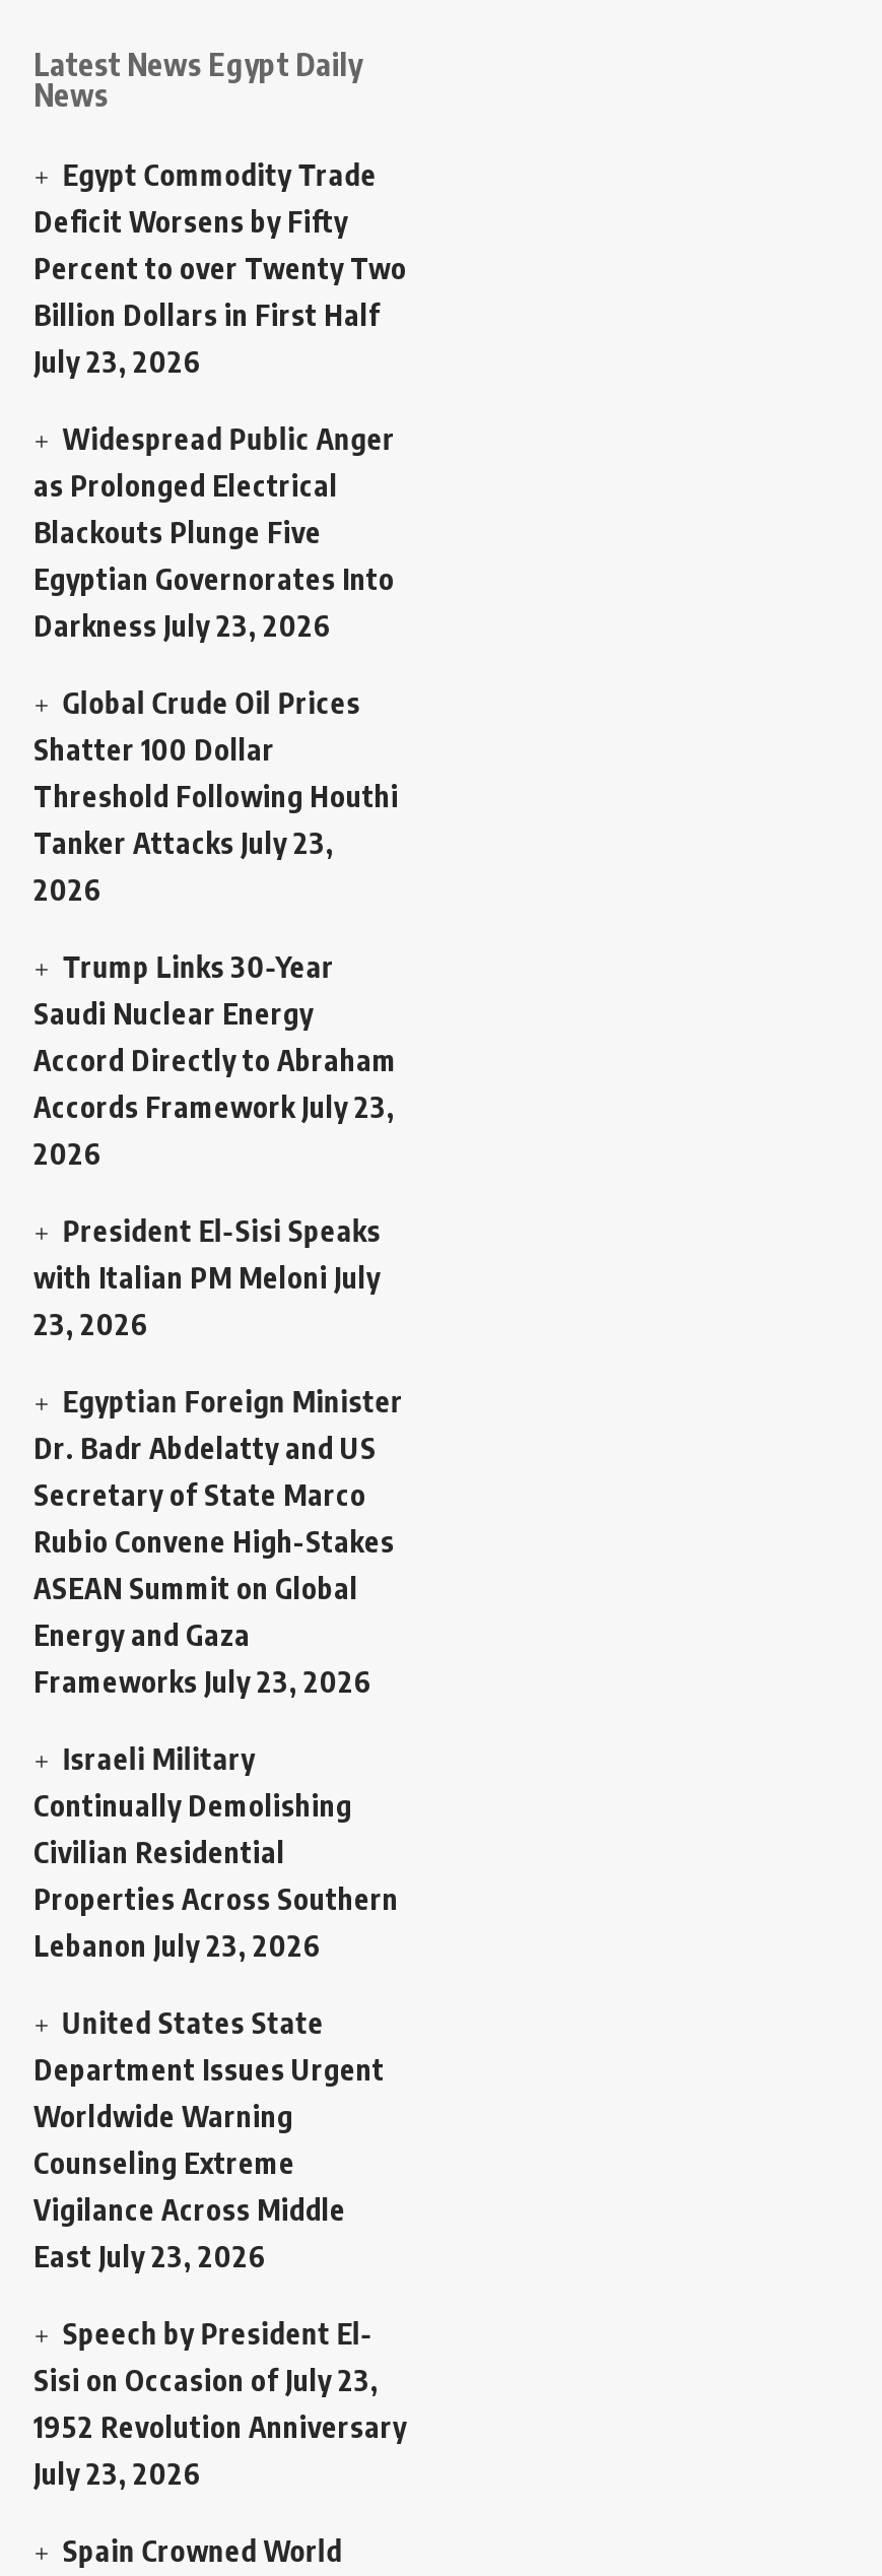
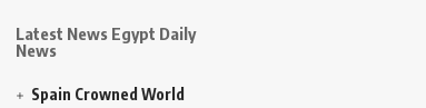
- Egypt Commodity Trade
- Deficit Worsens by Fifty
- Percent to over Twenty Two
- Billion Dollars in First Half
- July 23, 2026
- Widespread Public Anger
- as Prolonged Electrical
- Blackouts Plunge Five
- Egyptian Governorates Into
- Darkness July 23, 2026
- Global Crude Oil Prices
- Shatter 100 Dollar
- Threshold Following Houthi
- Tanker Attacks July 23,
- 2026
- Trump Links 30-Year
- Saudi Nuclear Energy
- Accord Directly to Abraham
- Accords Framework July 23,
- 2026
- President El-Sisi Speaks
- with Italian PM Meloni July
- 23, 2026
- Egyptian Foreign Minister
- Dr. Badr Abdelatty and US
- Secretary of State Marco
- Rubio Convene High-Stakes
- ASEAN Summit on Global
- Energy and Gaza
- Frameworks July 23, 2026
- Israeli Military
- Continually Demolishing
- Civilian Residential
- Properties Across Southern
- Lebanon July 23, 2026
- United States State
- Department Issues Urgent
- Worldwide Warning
- Counseling Extreme
- Vigilance Across Middle
- East July 23, 2026
- Speech by President El-
- Sisi on Occasion of July 23,
- 1952 Revolution Anniversary
- July 23, 2026
